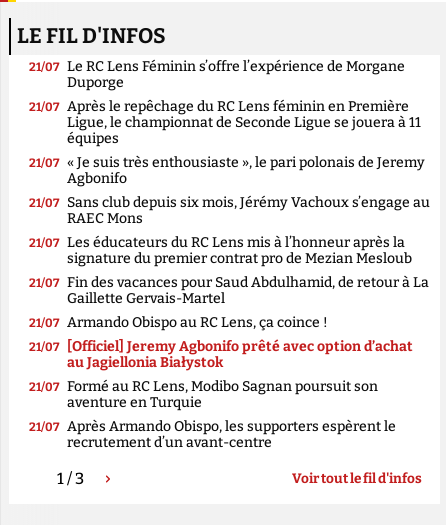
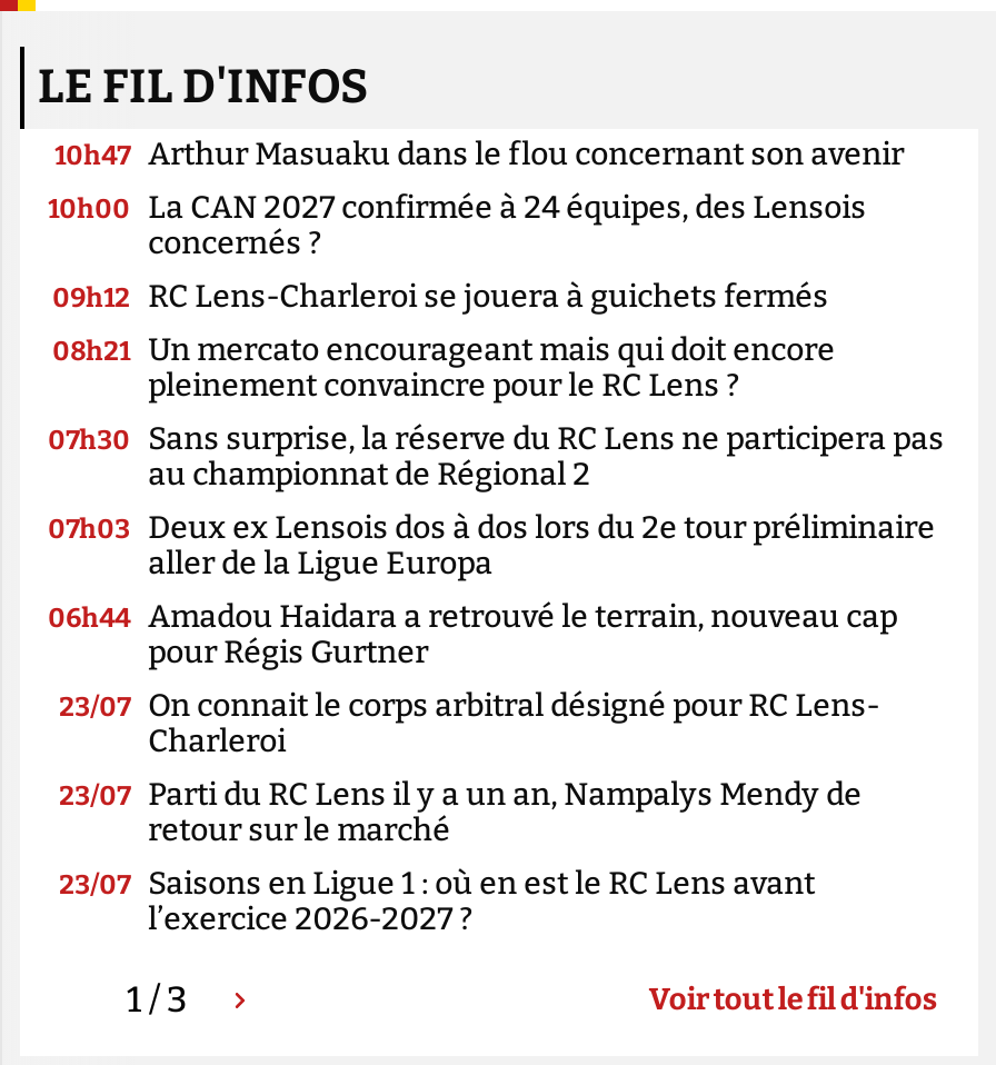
- 21/07 Le RC Lens Féminin s’offre l’expérience de Morgane
- Duporge
- 21/07 Après le repêchage du RC Lens féminin en Première
- Ligue, le championnat de Seconde Ligue se jouera à 11
- équipes
- 21/07 « Je suis très enthousiaste », le pari polonais de Jeremy
- Agbonifo
- 21/07 Sans club depuis six mois, Jérémy Vachoux s’engage au
- RAEC Mons
- 21/07 Les éducateurs du RC Lens mis à l’honneur après la
- signature du premier contrat pro de Mezian Mesloub
- 21/07 Fin des vacances pour Saud Abdulhamid, de retour à La
- Gaillette Gervais-Martel
- 21/07 Armando Obispo au RC Lens, ça coince !
- 21/07 [Officiel] Jeremy Agbonifo prêté avec option d’achat
- au Jagiellonia Białystok
- 21/07 Formé au RC Lens, Modibo Sagnan poursuit son
- aventure en Turquie
- 21/07 Après Armando Obispo, les supporters espèrent le
- recrutement d’un avant-centre
+ 10h47 Arthur Masuaku dans le flou concernant son avenir
+ 10h00 La CAN 2027 confirmée à 24 équipes, des Lensois
+ concernés ?
+ 09h12 RC Lens-Charleroi se jouera à guichets fermés
+ 08h21 Un mercato encourageant mais qui doit encore
+ pleinement convaincre pour le RC Lens ?
+ 07h30 Sans surprise, la réserve du RC Lens ne participera pas
+ au championnat de Régional 2
+ 07h03 Deux ex Lensois dos à dos lors du 2e tour préliminaire
+ aller de la Ligue Europa
+ 06h44 Amadou Haidara a retrouvé le terrain, nouveau cap
+ pour Régis Gurtner
+ 23/07 On connait le corps arbitral désigné pour RC Lens-
+ Charleroi
+ 23/07 Parti du RC Lens il y a un an, Nampalys Mendy de
+ retour sur le marché
+ 23/07 Saisons en Ligue 1 : où en est le RC Lens avant
+ l’exercice 2026-2027 ?
